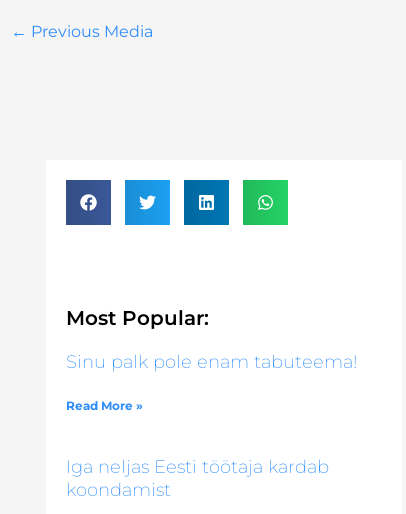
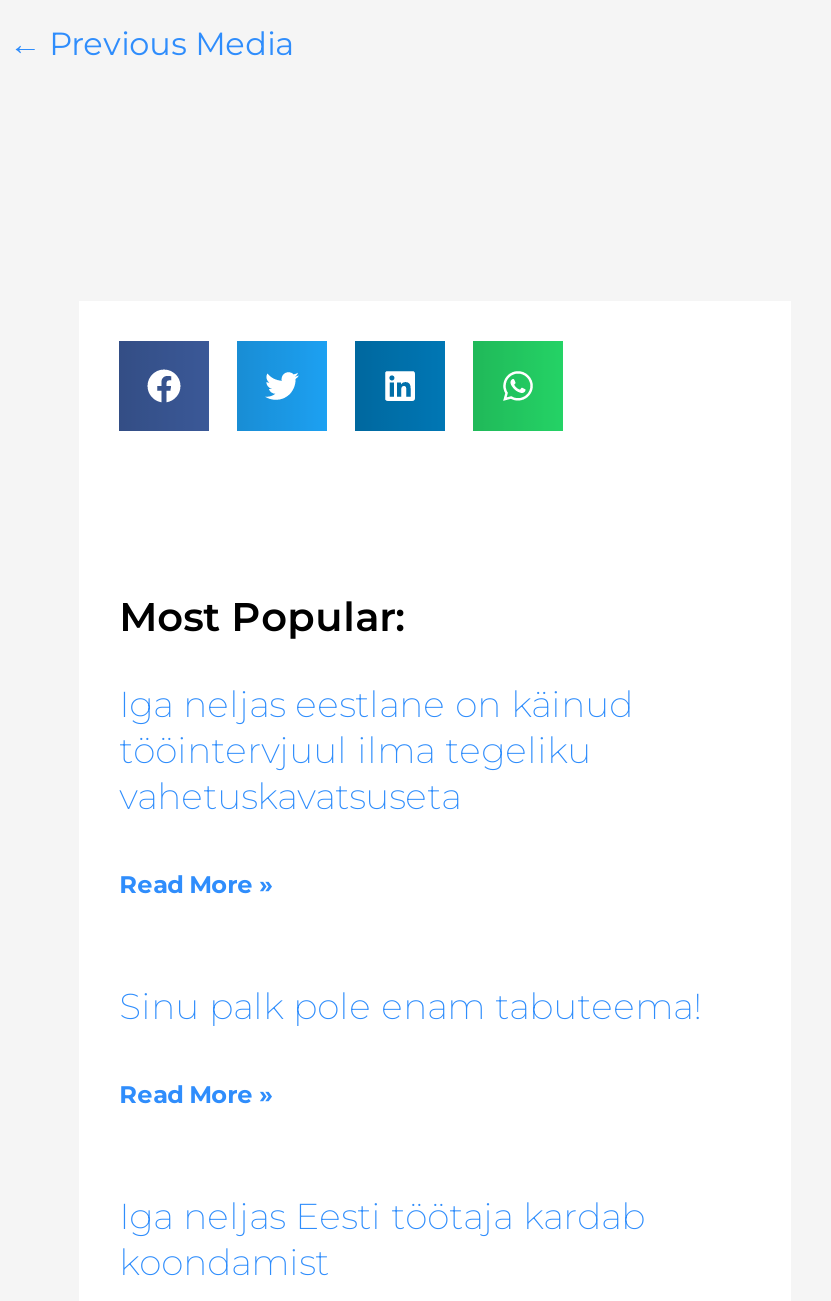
+ Iga neljas eestlane on käinud
+ tööintervjuul ilma tegeliku
+ vahetuskavatsuseta
+ Read More »
